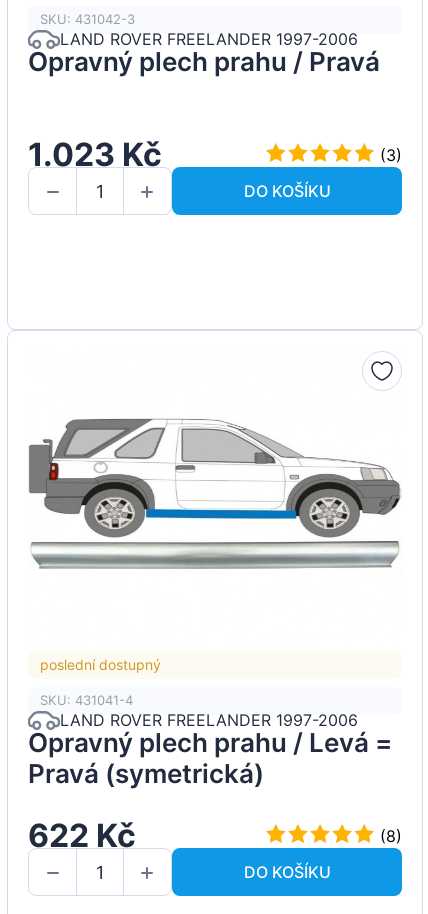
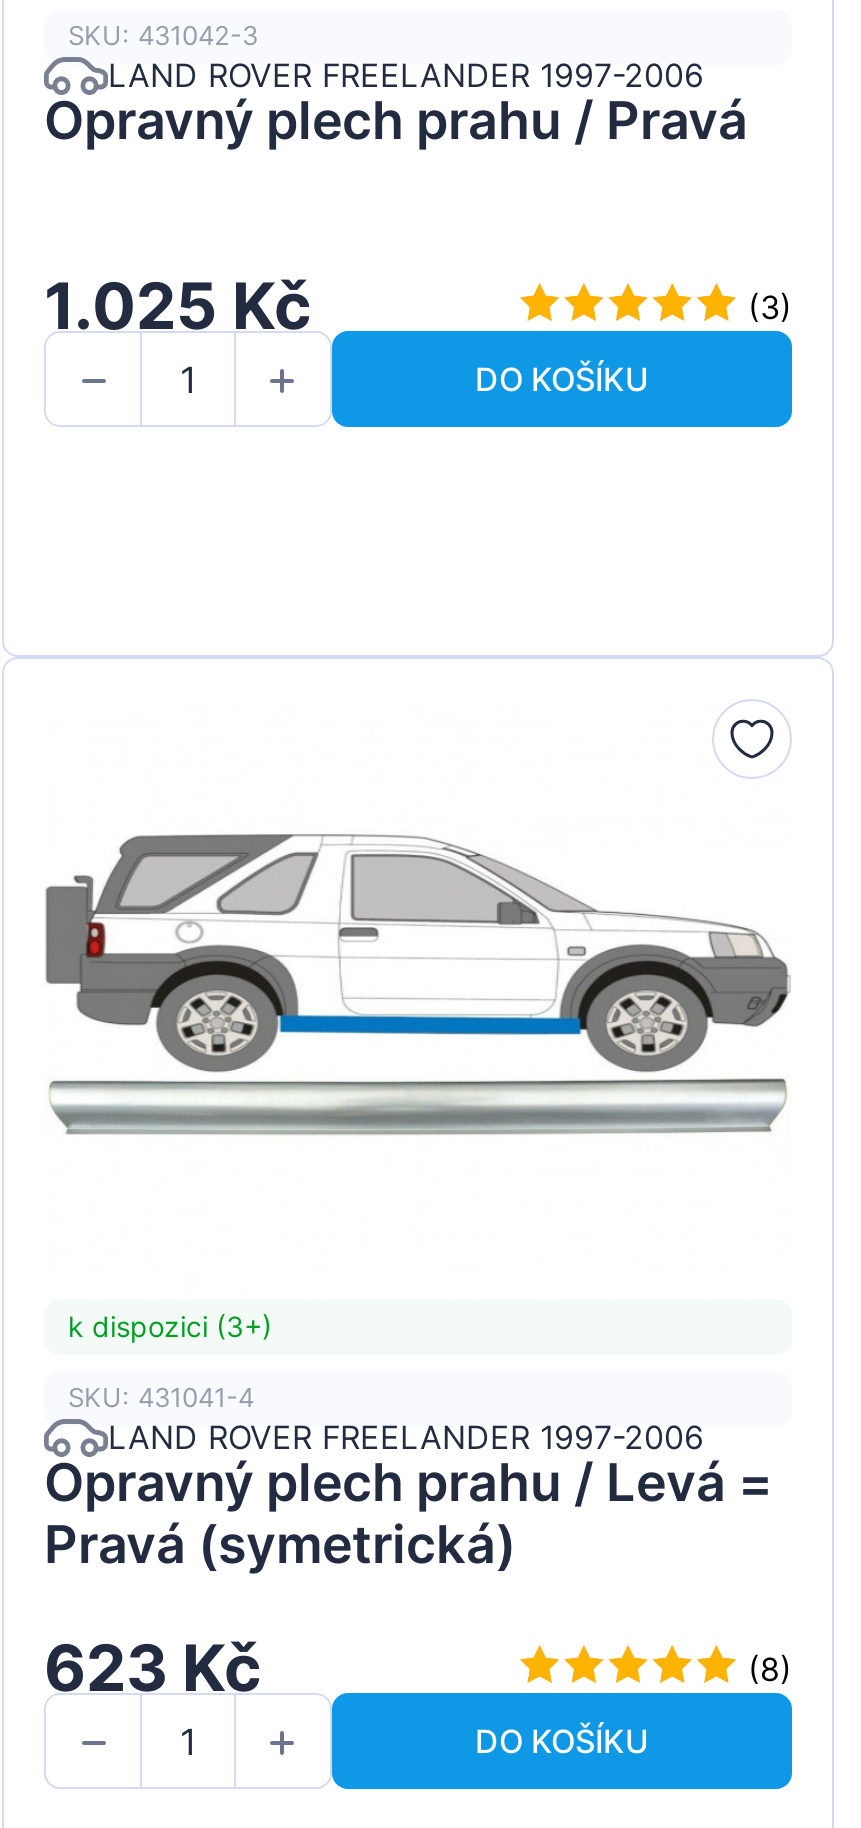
- 1.023 Kč
+ 1.025 Kč

- poslední dostupný
+ k dispozici (3+)

- 622 Kč
+ 623 Kč
